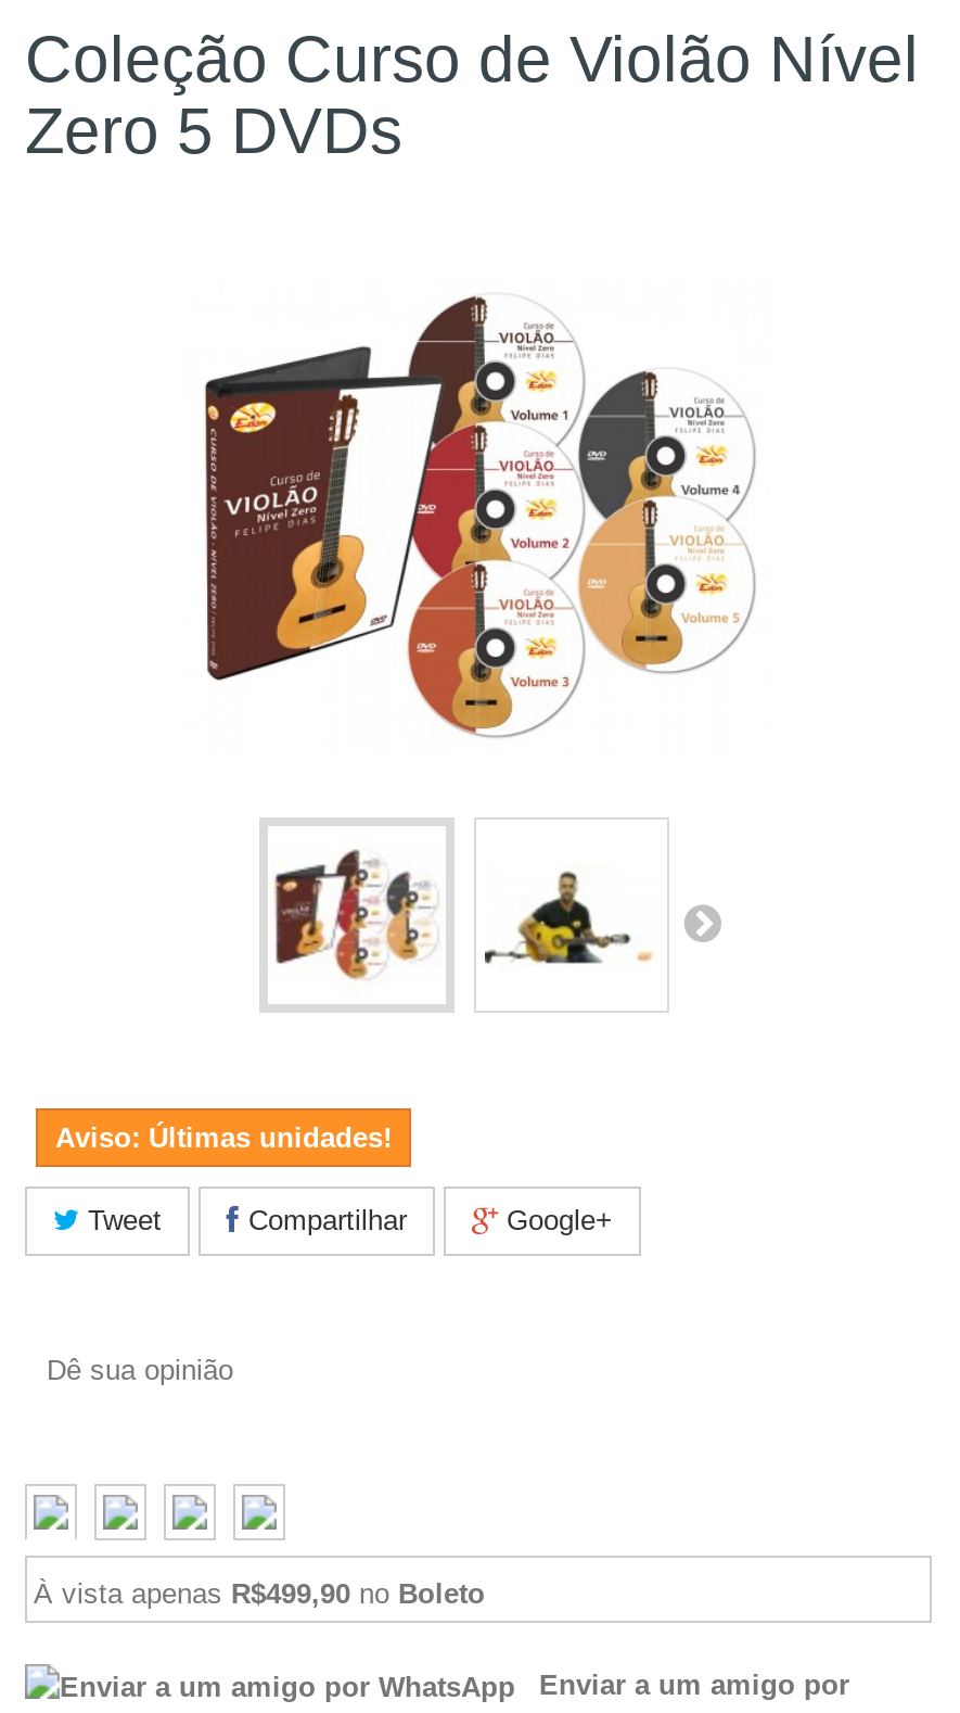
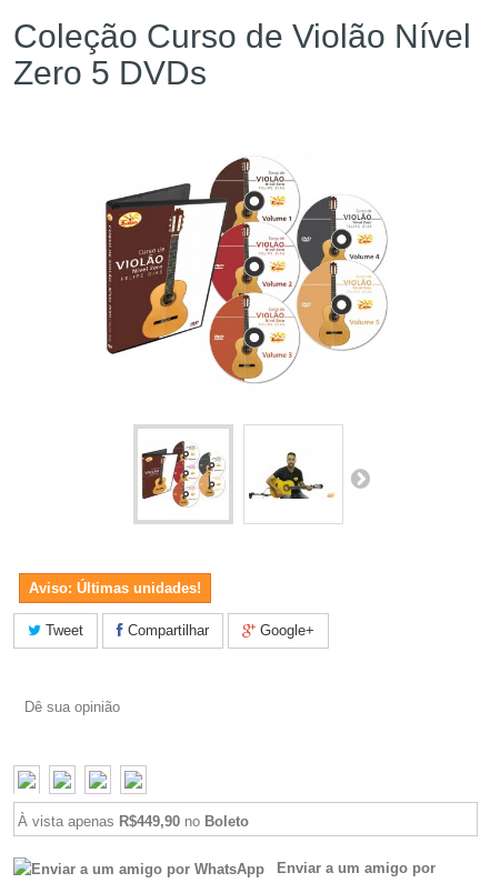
- À vista apenas R$499,90 no Boleto
+ À vista apenas R$449,90 no Boleto
